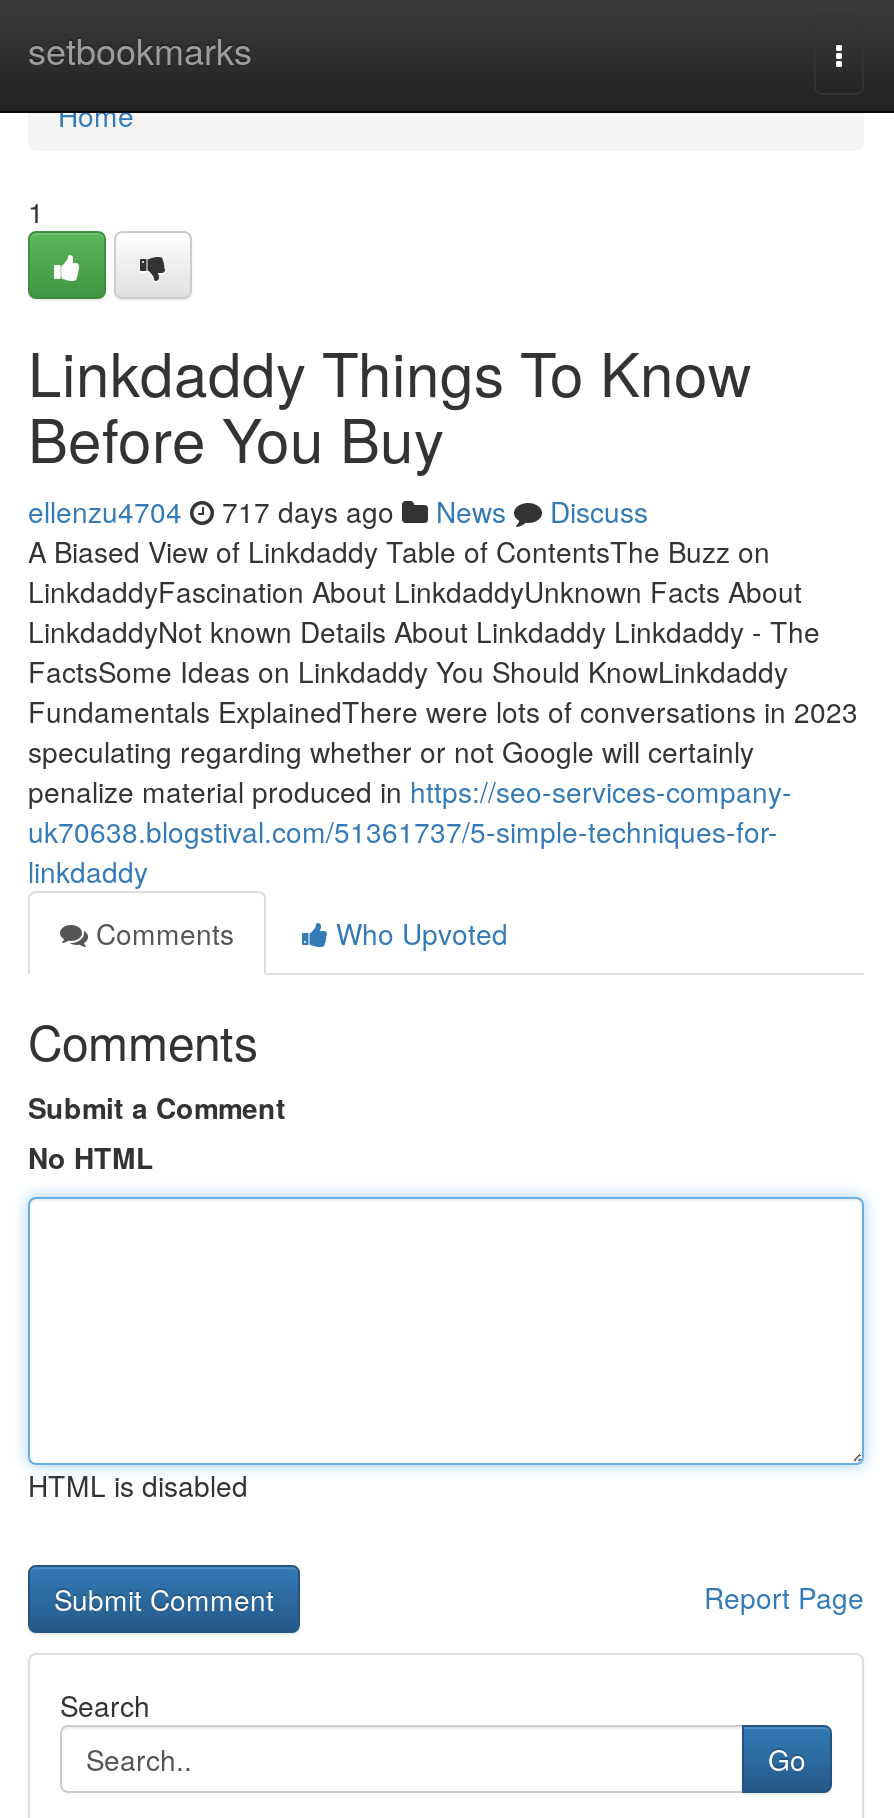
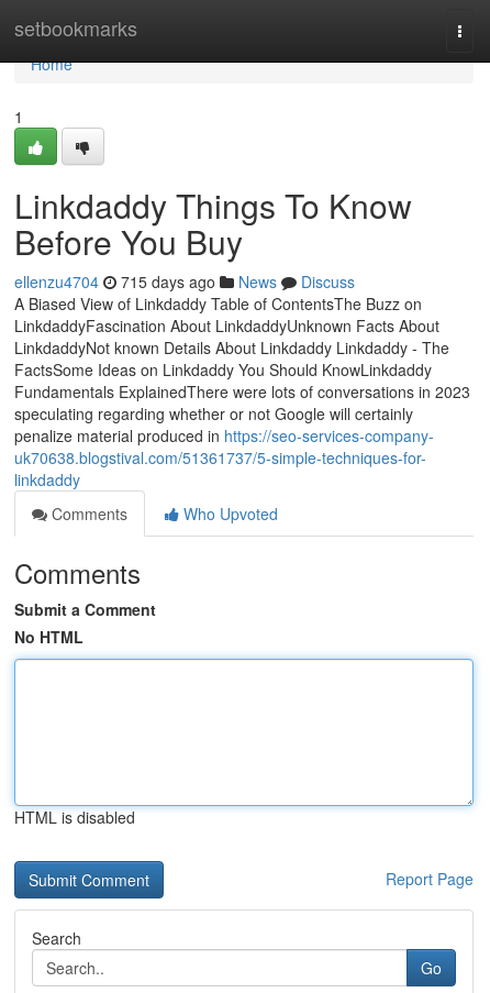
- ellenzu4704 717 days ago News Discuss
+ ellenzu4704 715 days ago News Discuss
